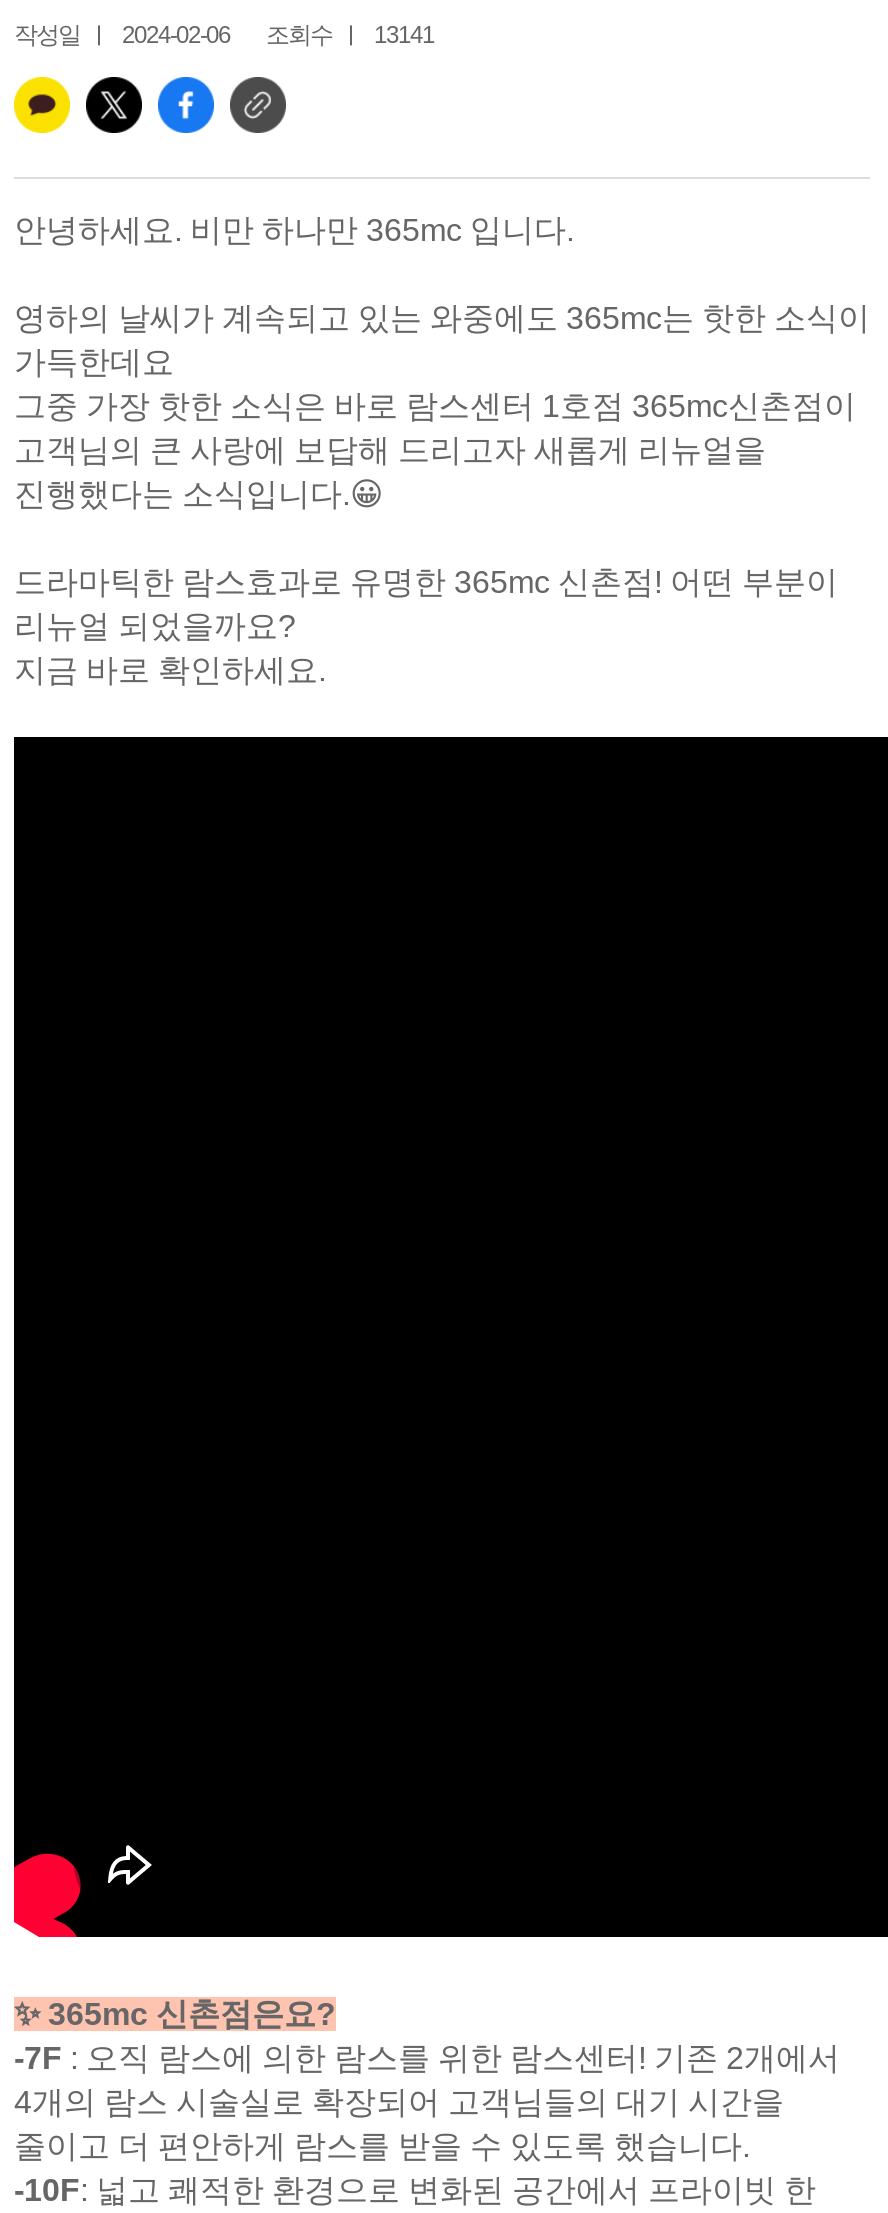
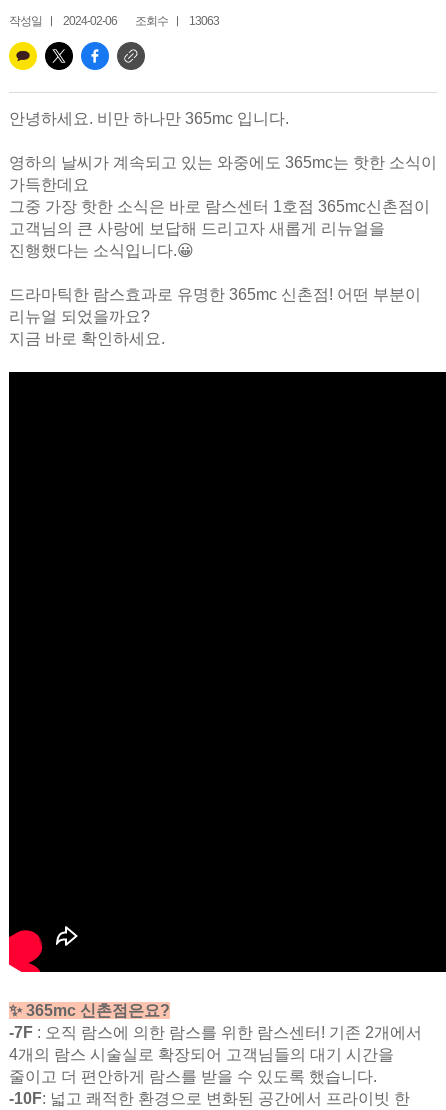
- 작성일 2024-02-06 조회수 13141
+ 작성일 2024-02-06 조회수 13063
